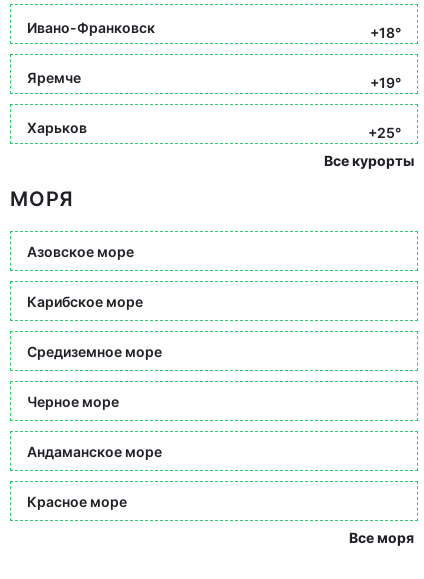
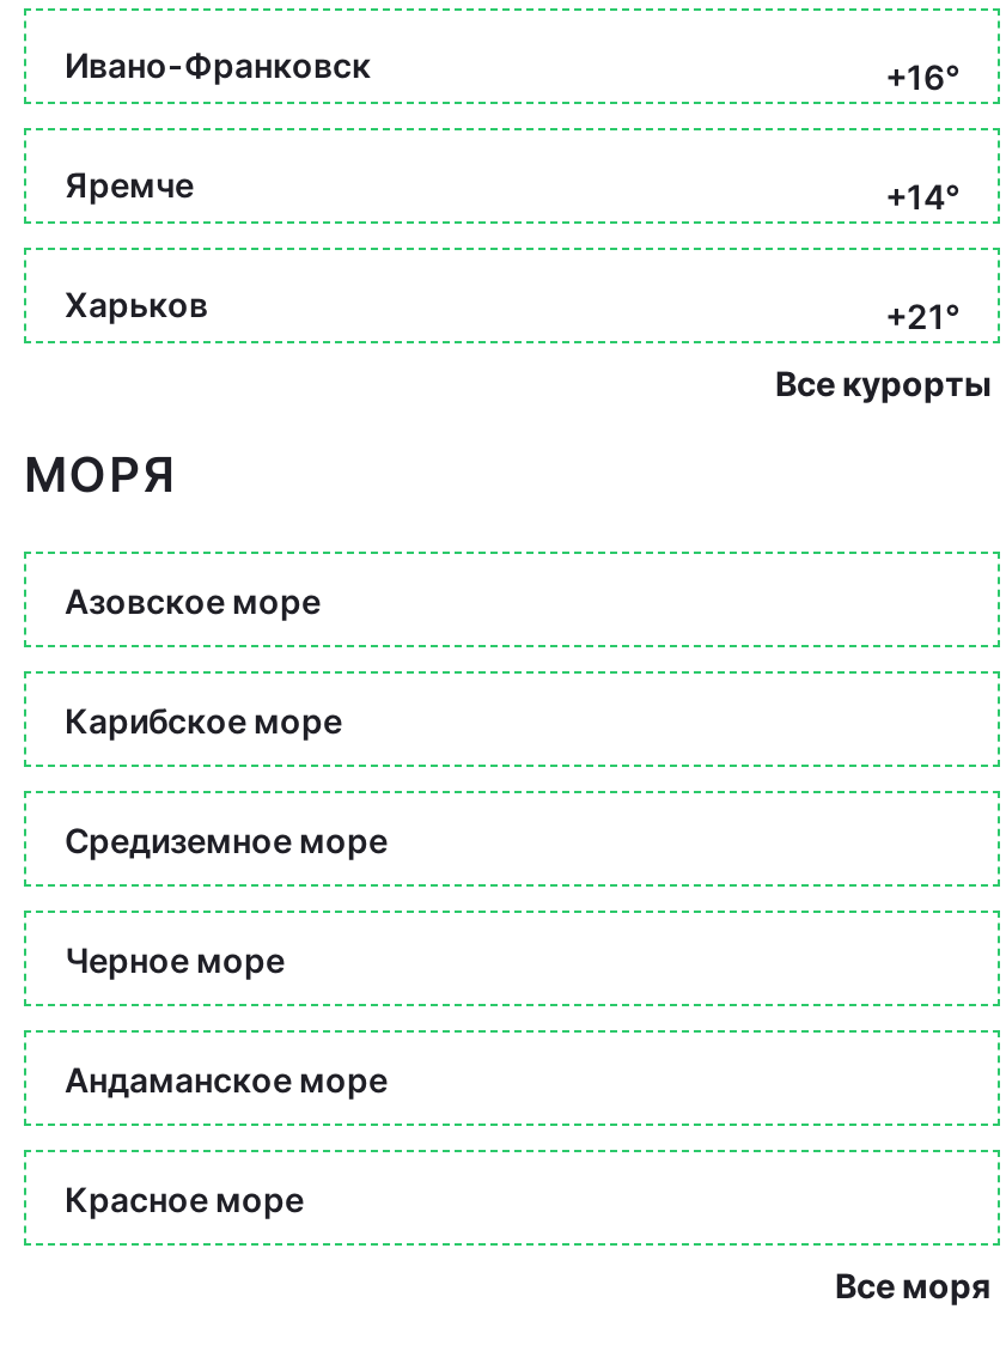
- +18°
+ +16°

- +19°
+ +14°

- +25°
+ +21°
